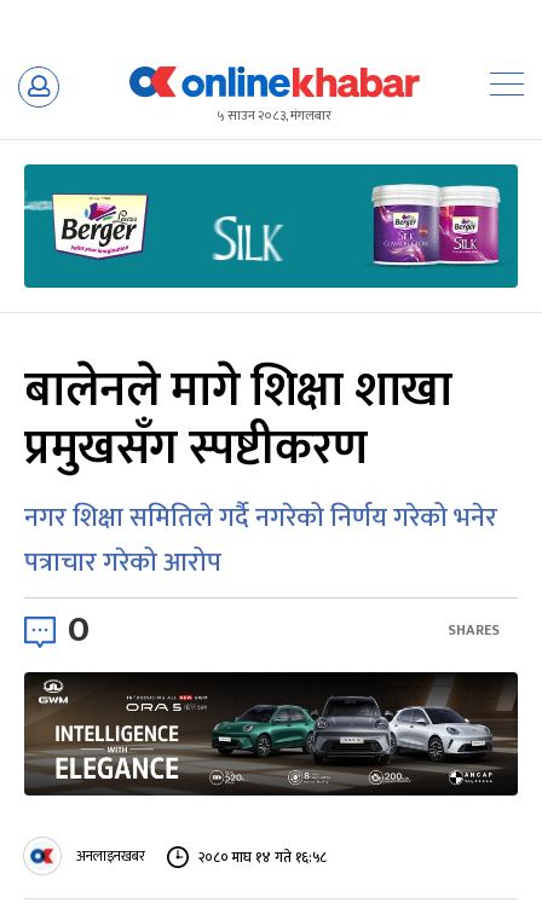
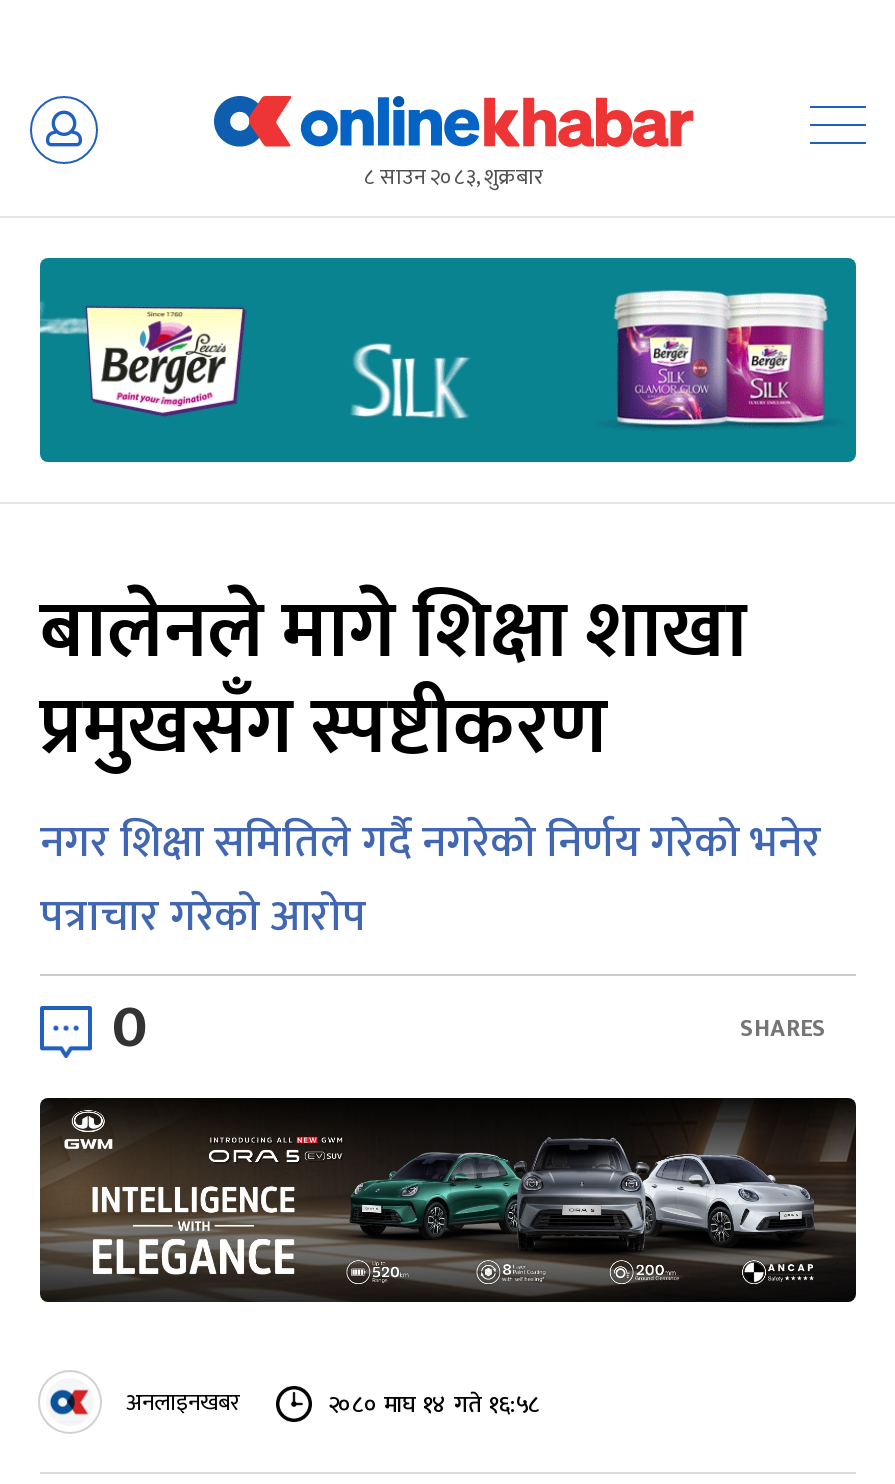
- ५ साउन २०८३, मंगलबार
+ ८ साउन २०८३, शुक्रबार
